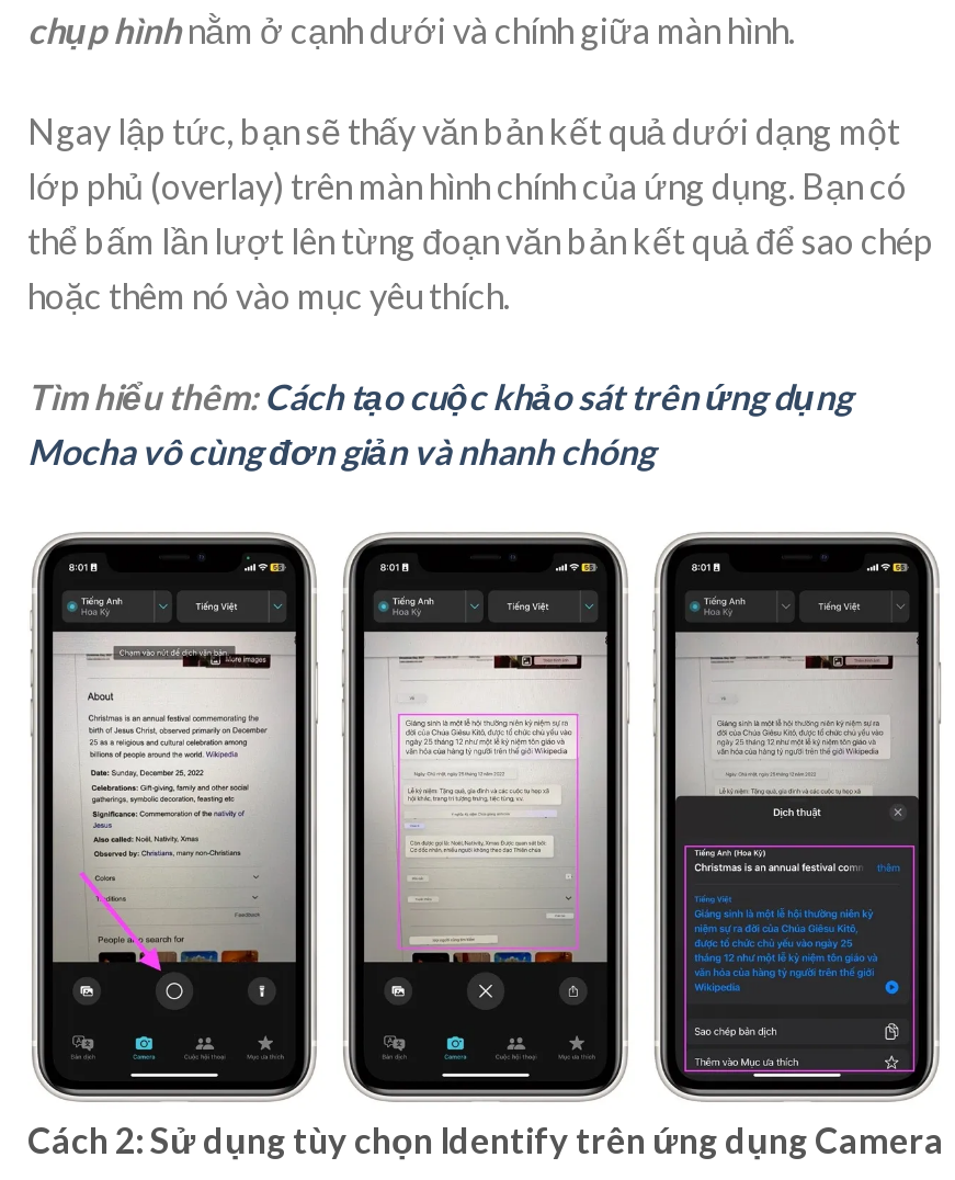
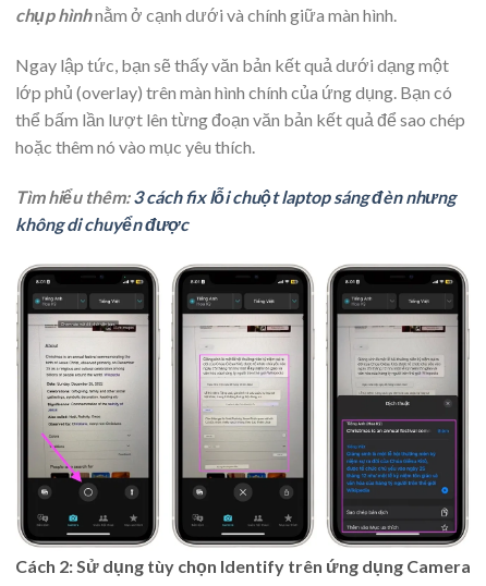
- Tìm hiểu thêm: Cách tạo cuộc khảo sát trên ứng dụng
- Mocha vô cùng đơn giản và nhanh chóng
+ Tìm hiểu thêm: 3 cách fix lỗi chuột laptop sáng đèn nhưng
+ không di chuyển được
